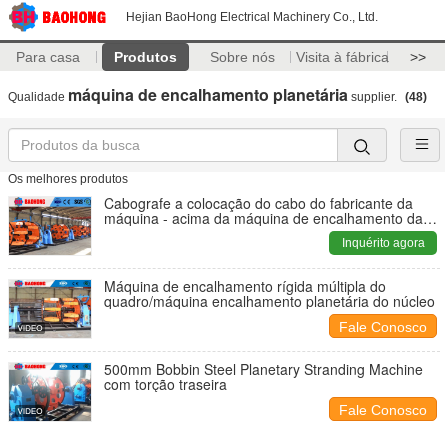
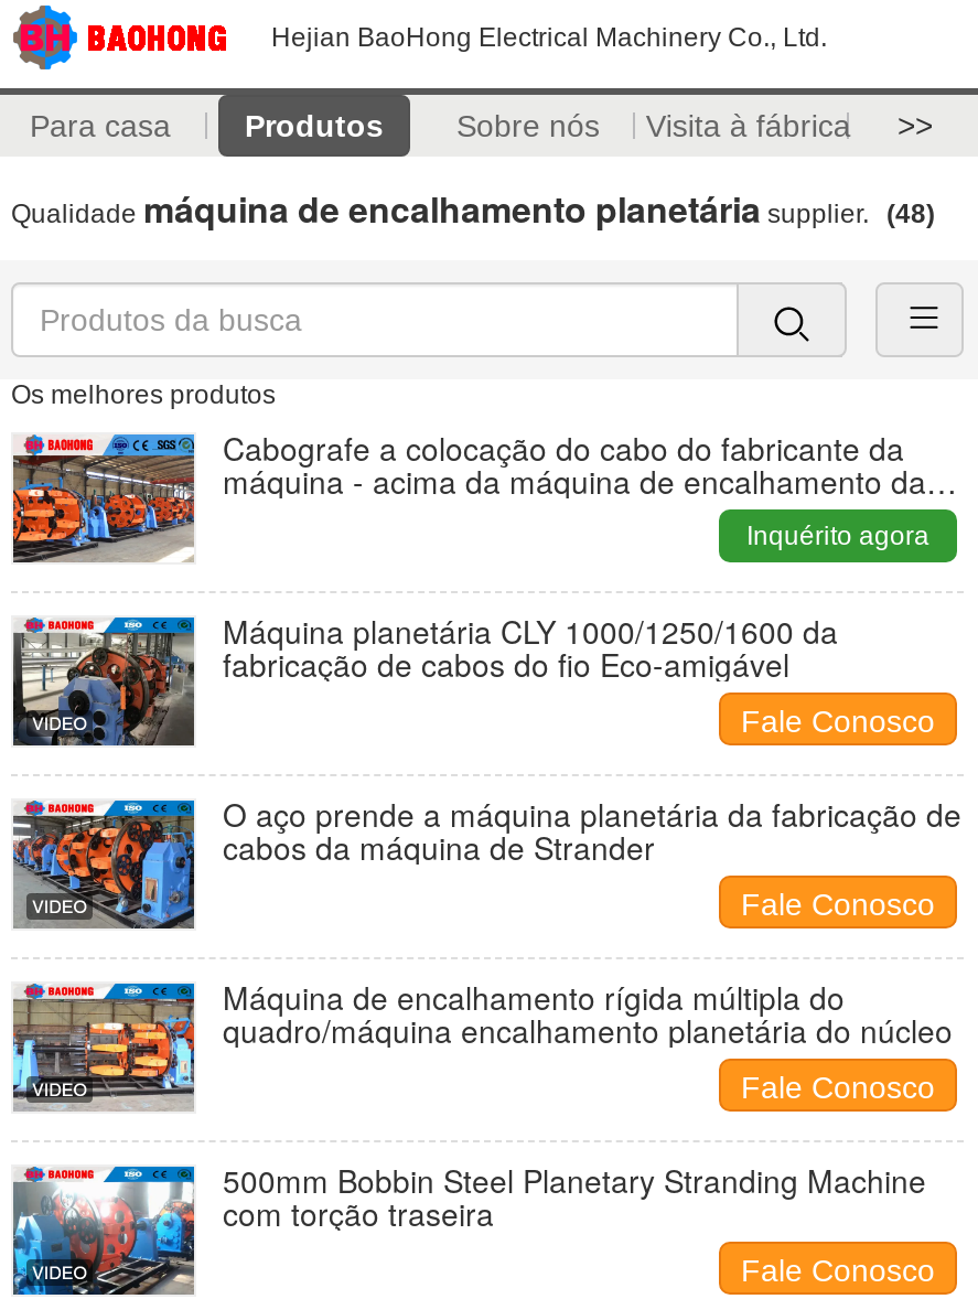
+ [image]
+ Máquina planetária CLY 1000/1250/1600 da
+ fabricação de cabos do fio Eco-amigável
+ Fale Conosco
+ O aço prende a máquina planetária da fabricação de
+ cabos da máquina de Strander
+ Fale Conosco

+ [image]
